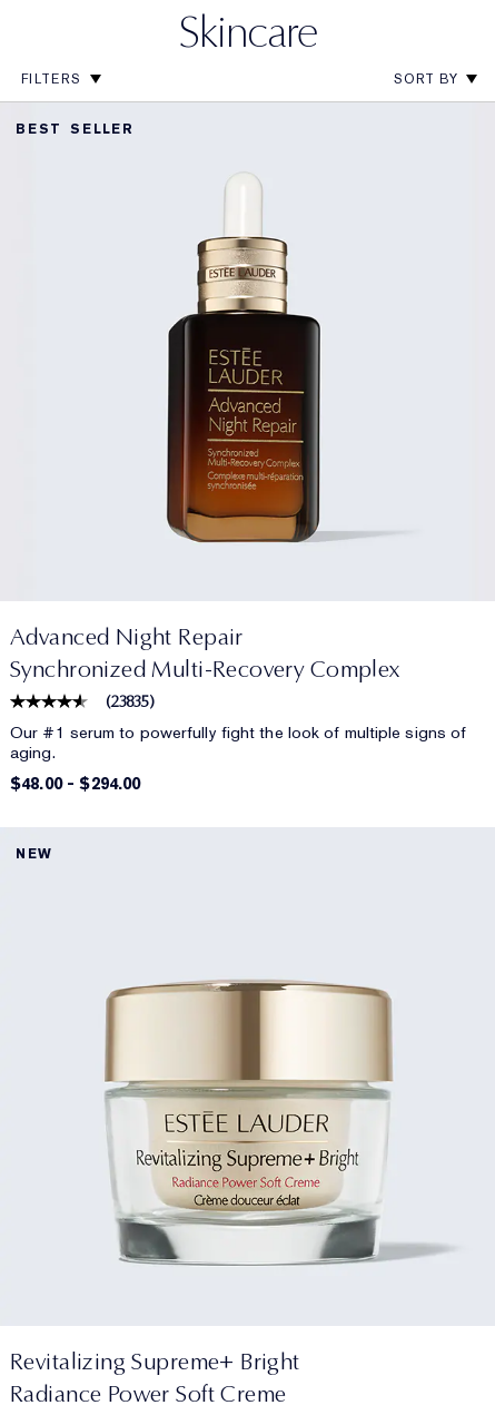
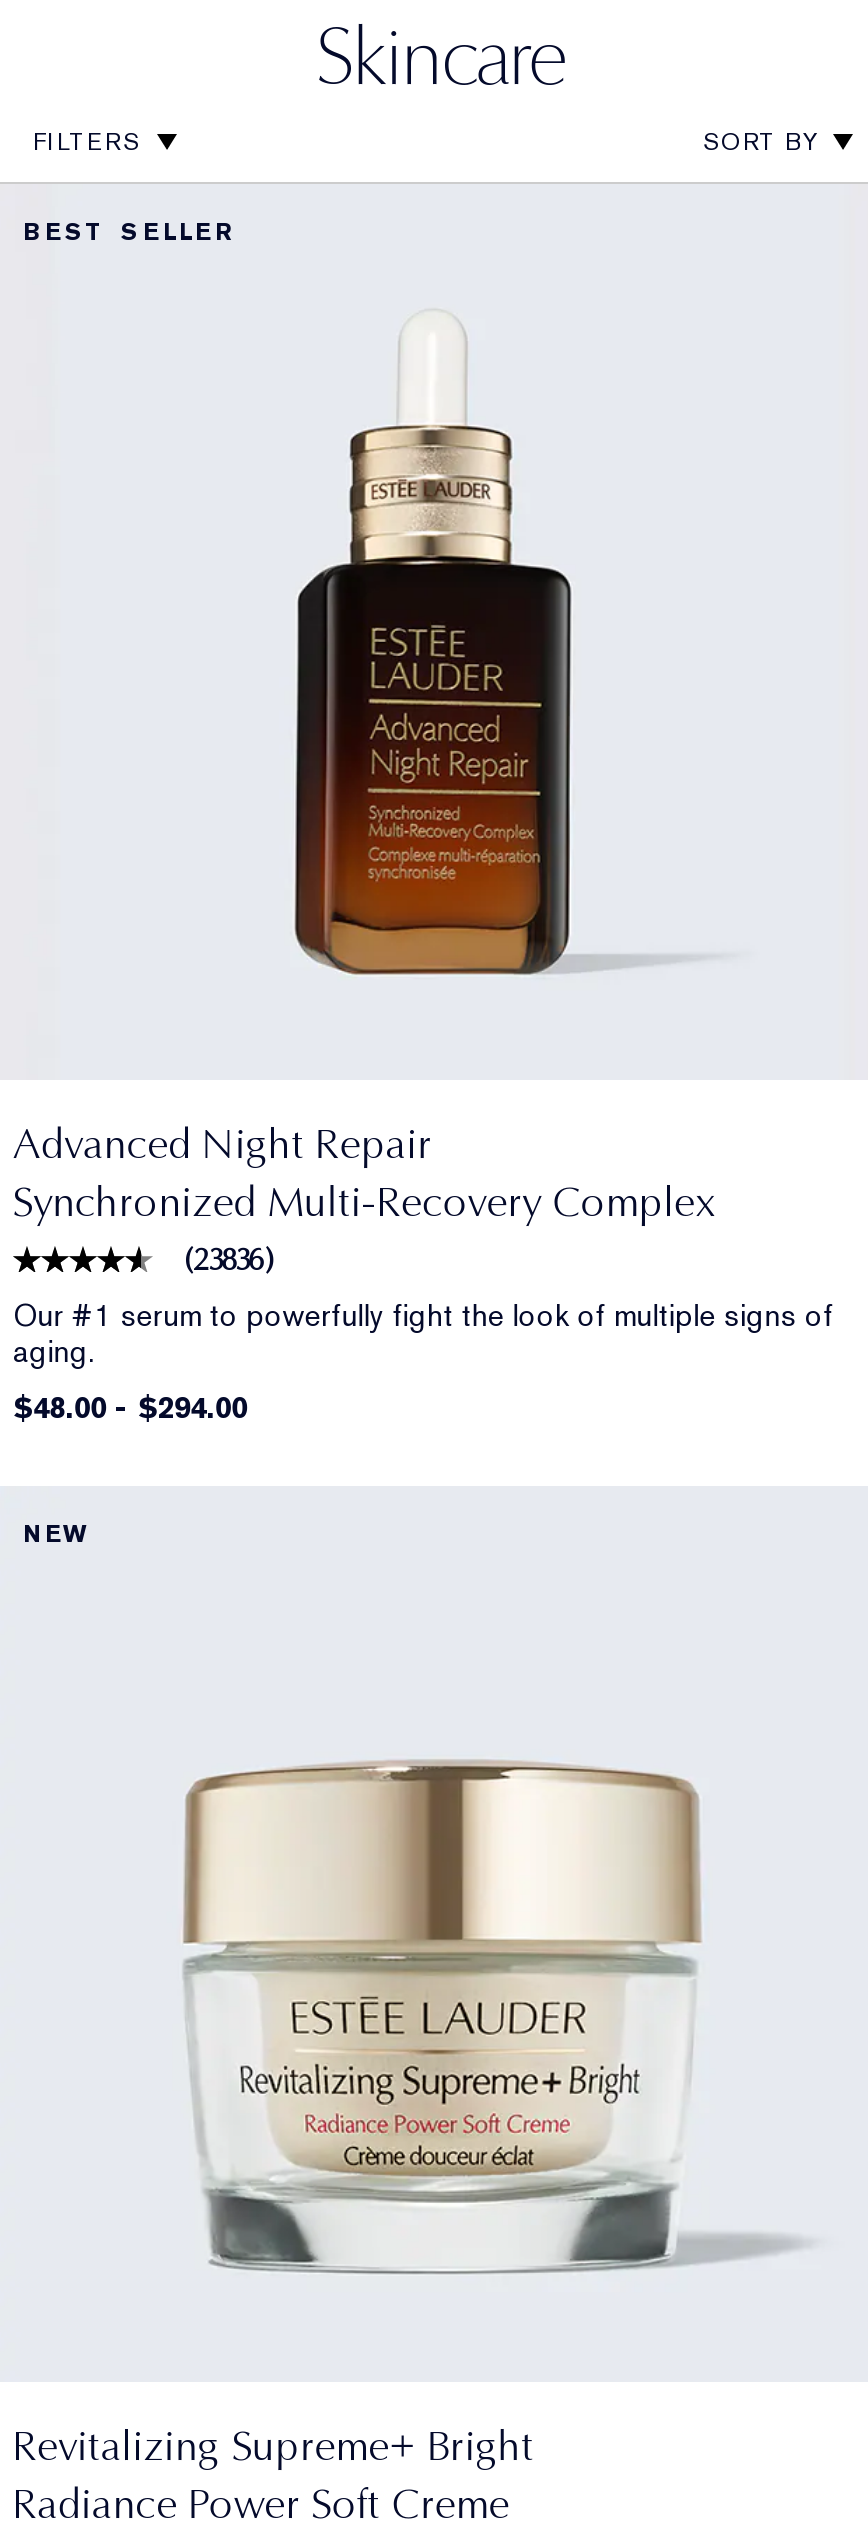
- (23835)
+ (23836)
